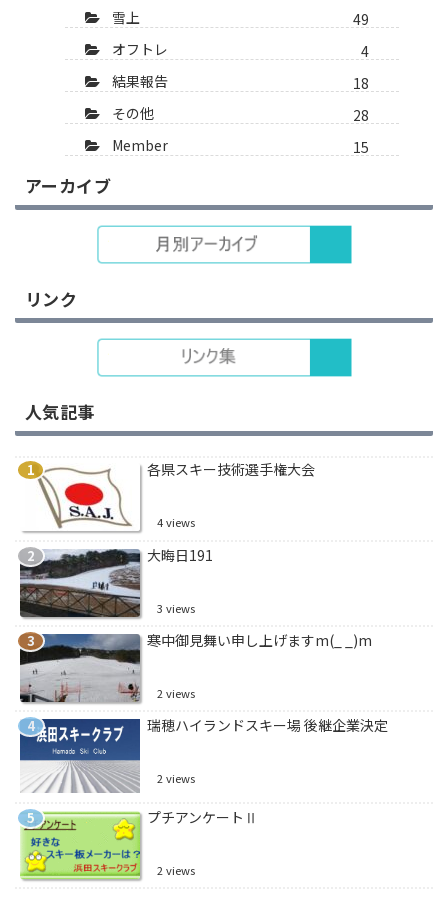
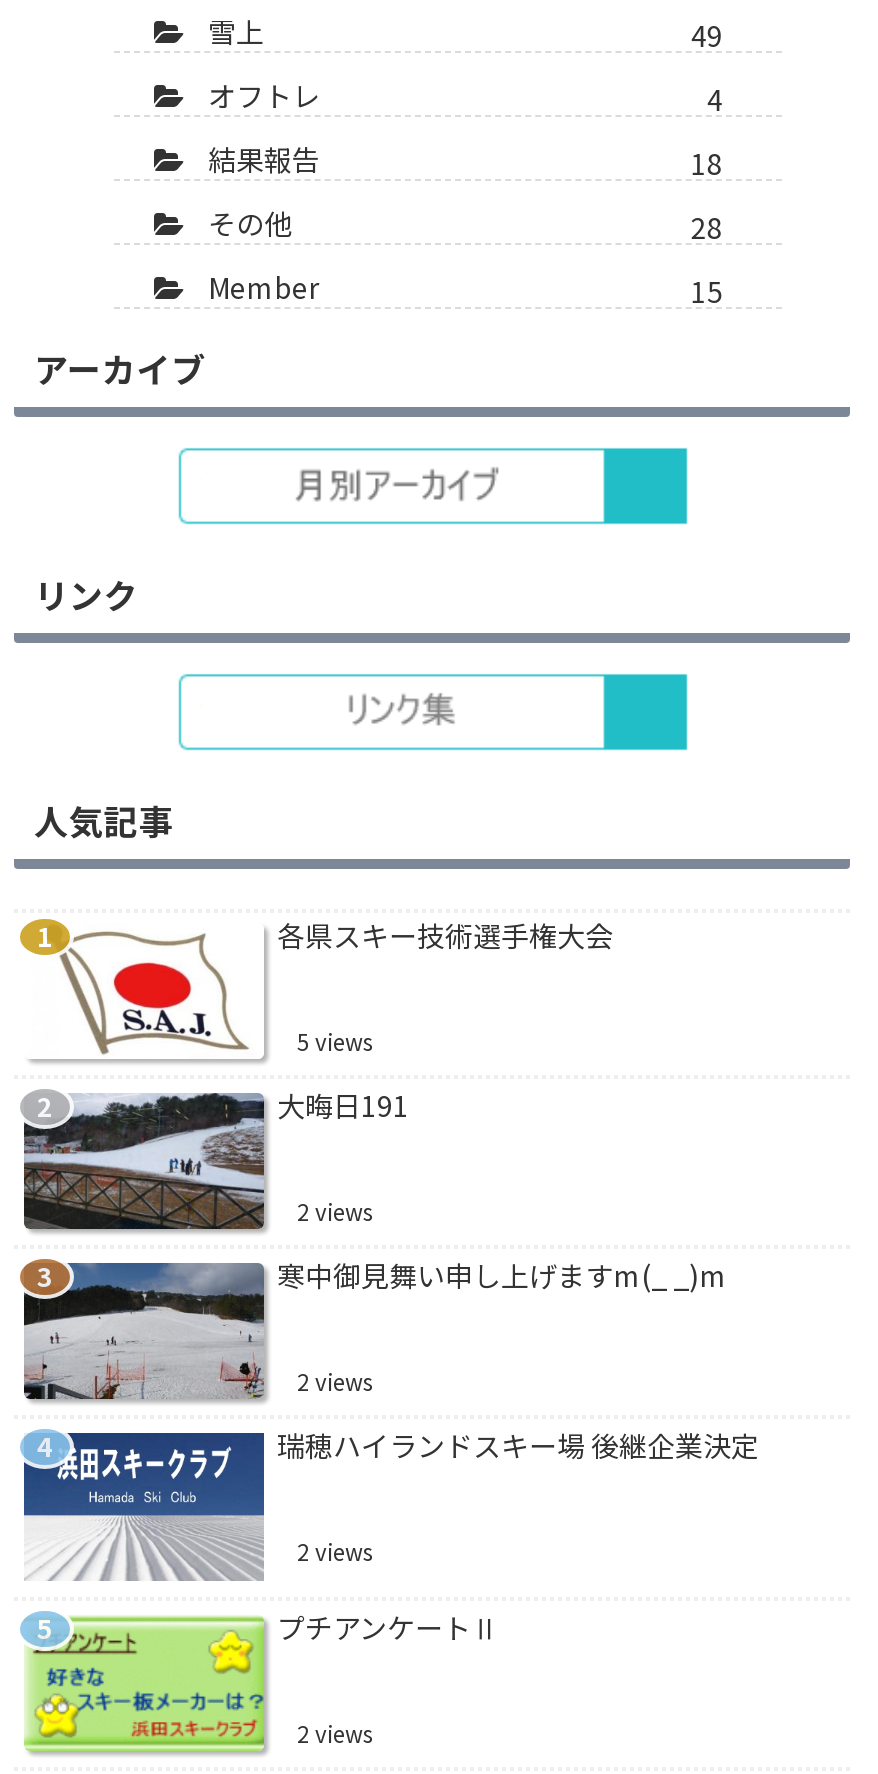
- 4 views
+ 5 views

- 3 views
+ 2 views
